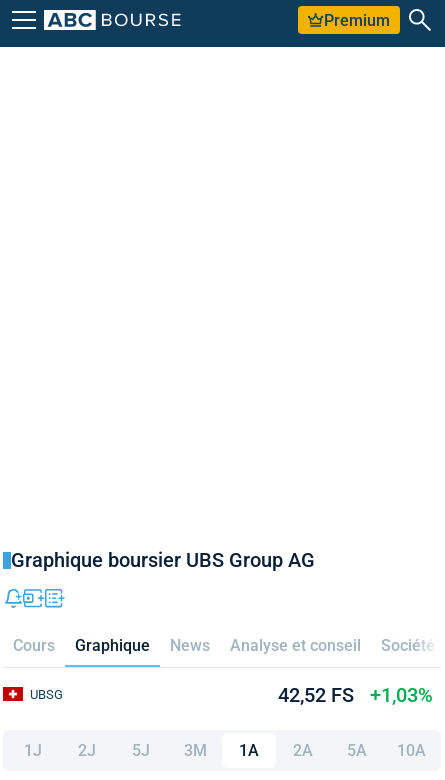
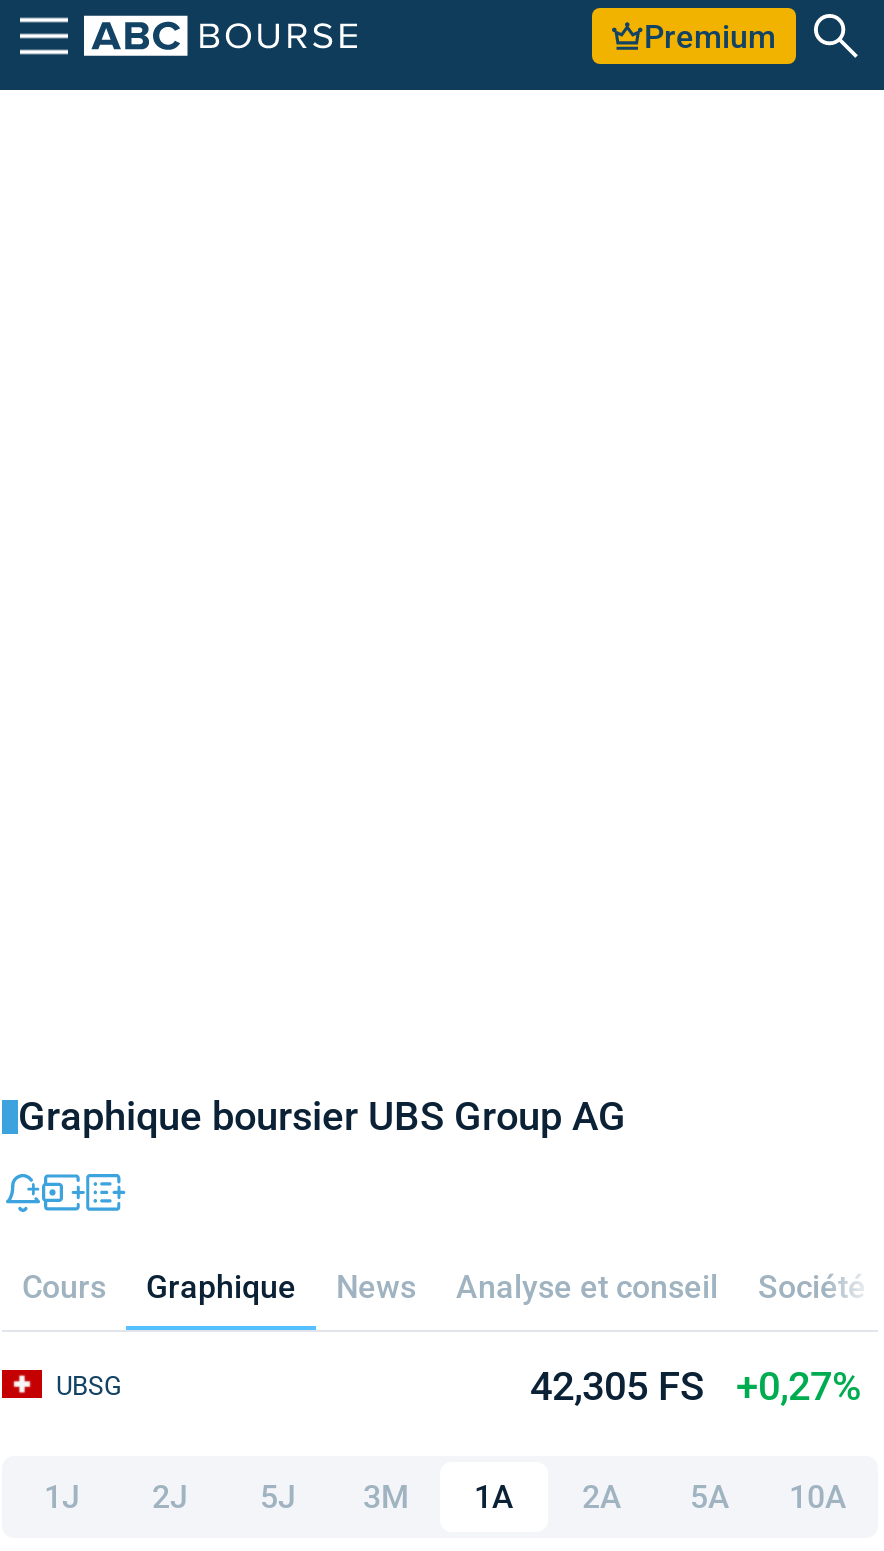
- 42,52 FS
+ 42,305 FS

- +1,03%
+ +0,27%
